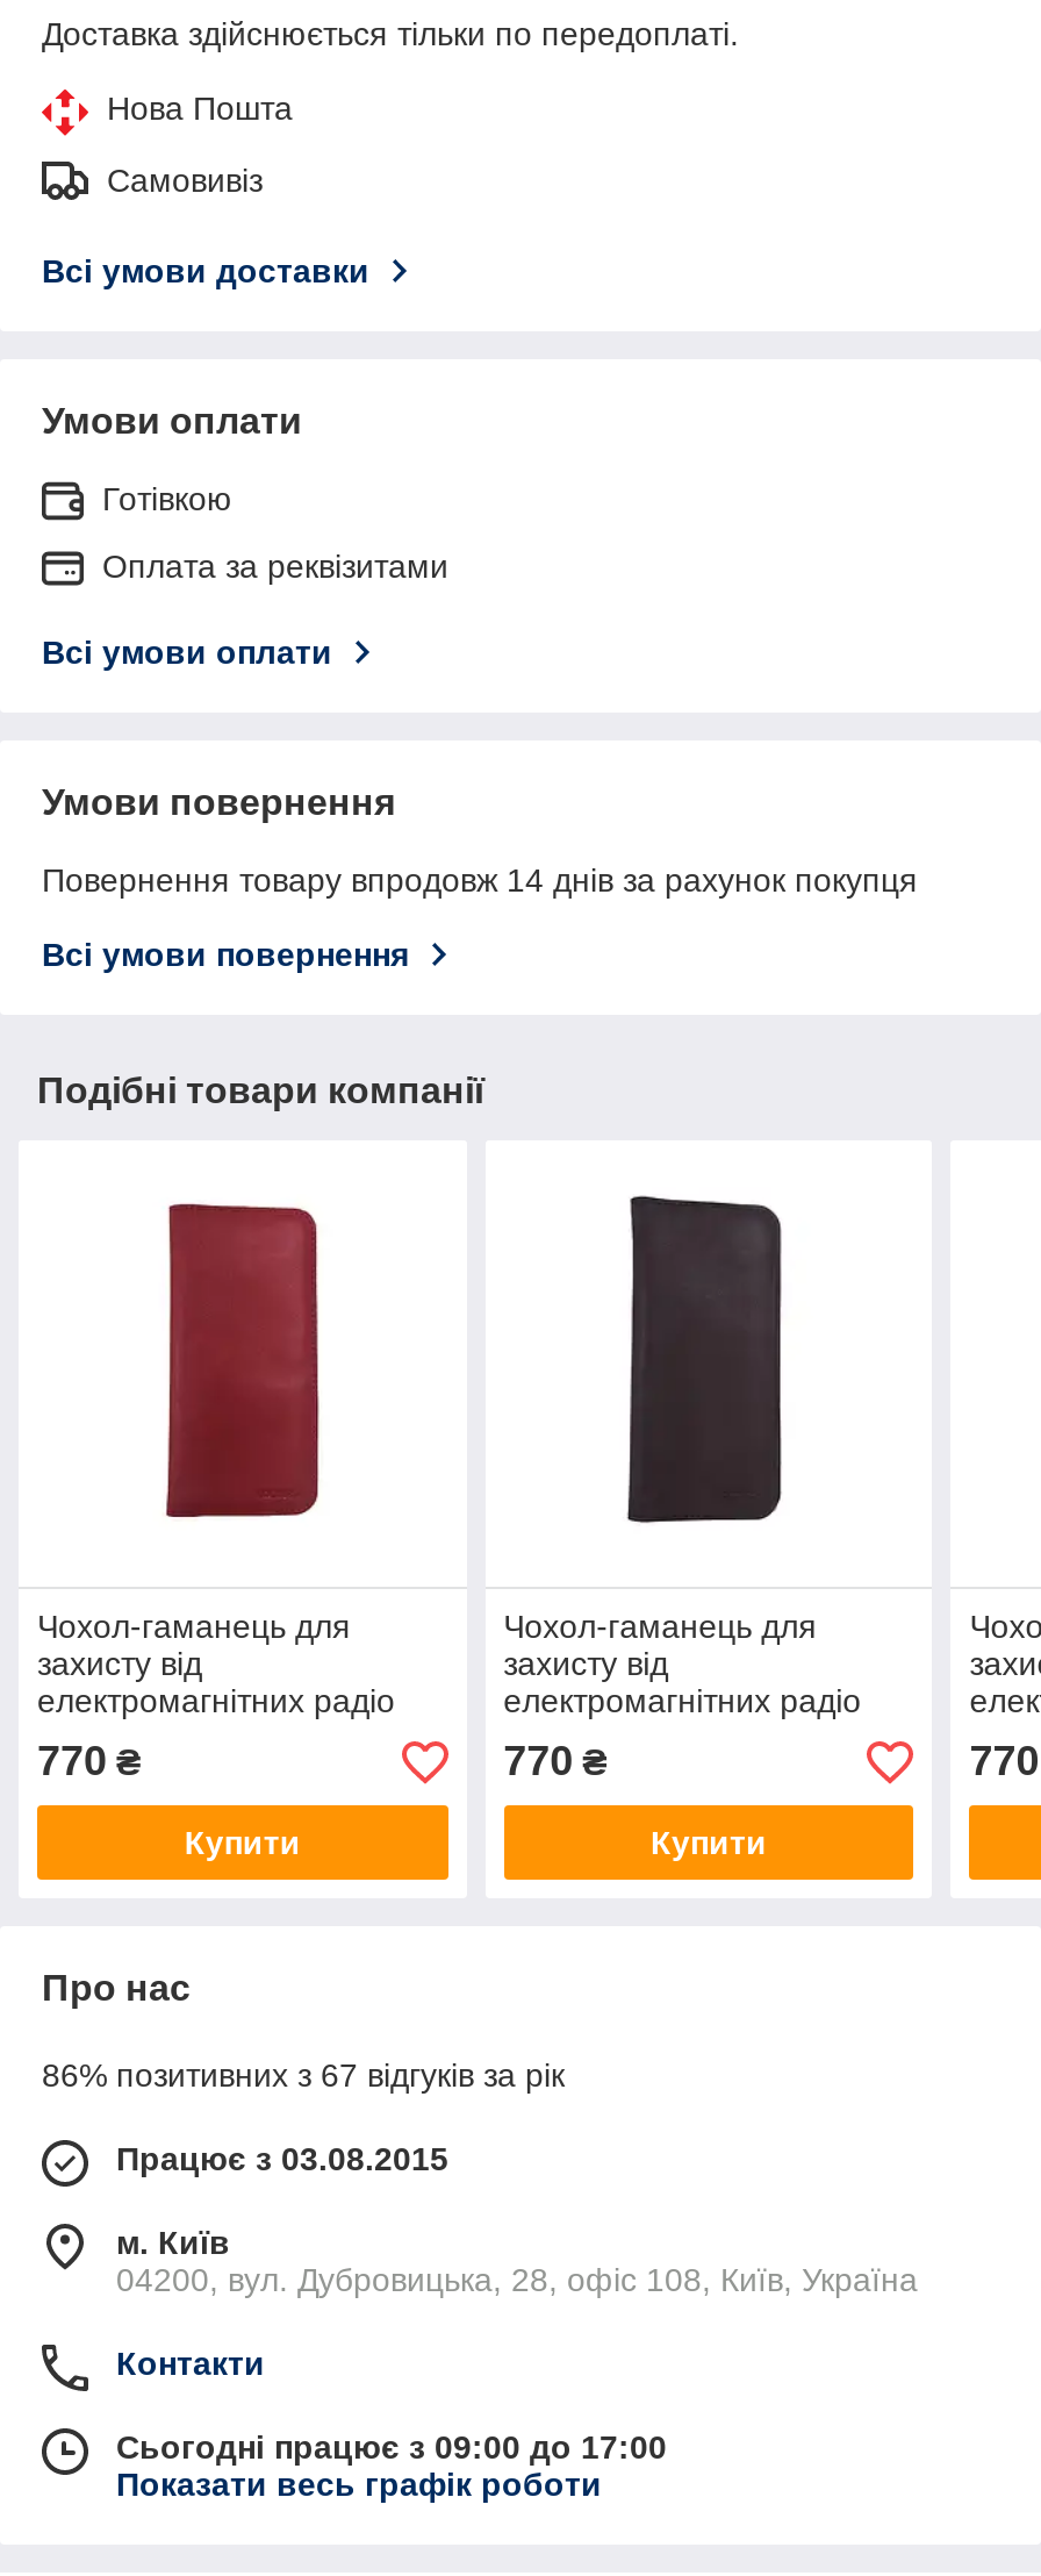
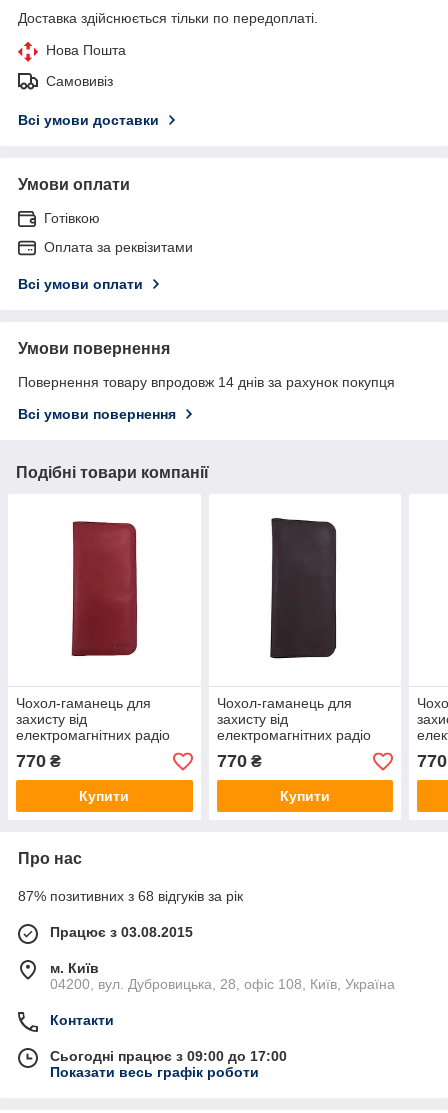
- 86% позитивних з 67 відгуків за рік
+ 87% позитивних з 68 відгуків за рік
